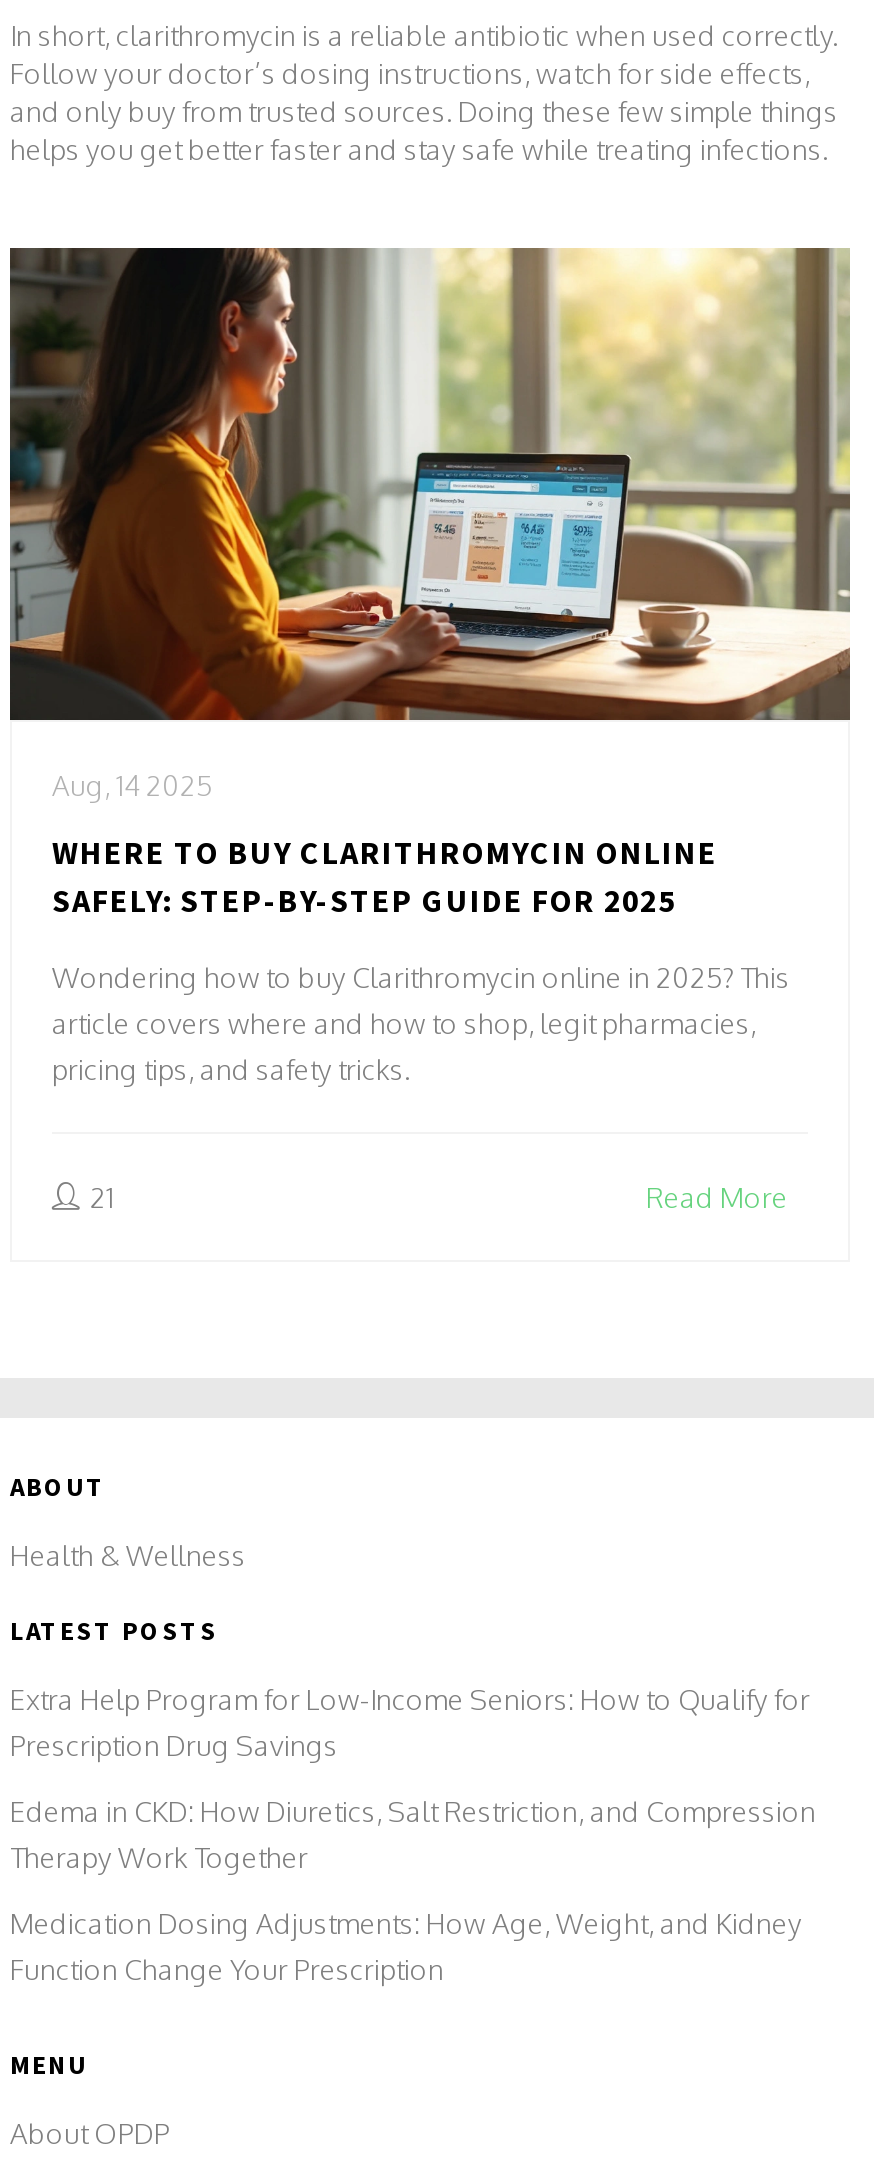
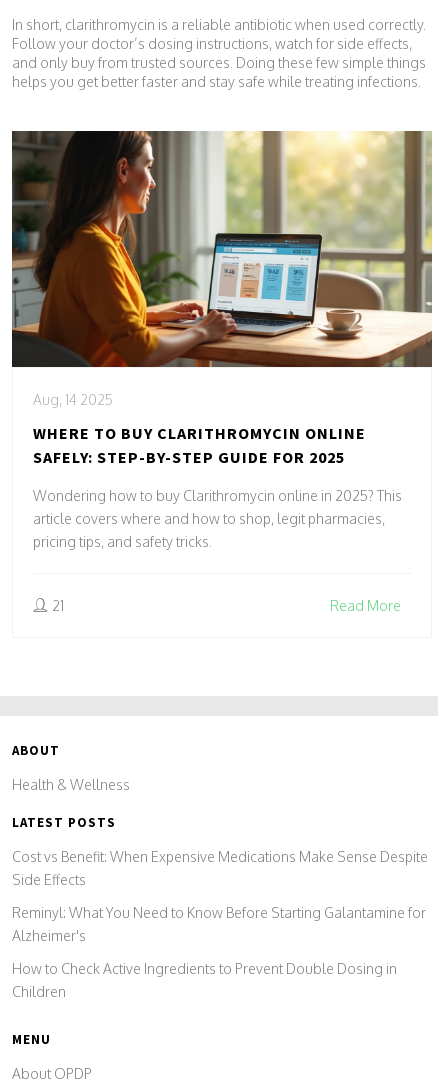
- Extra Help Program for Low-Income Seniors: How to Qualify for
- Prescription Drug Savings
+ Cost vs Benefit: When Expensive Medications Make Sense Despite
+ Side Effects

- Edema in CKD: How Diuretics, Salt Restriction, and Compression
- Therapy Work Together
+ Reminyl: What You Need to Know Before Starting Galantamine for
+ Alzheimer's

- Medication Dosing Adjustments: How Age, Weight, and Kidney
- Function Change Your Prescription
+ How to Check Active Ingredients to Prevent Double Dosing in
+ Children
